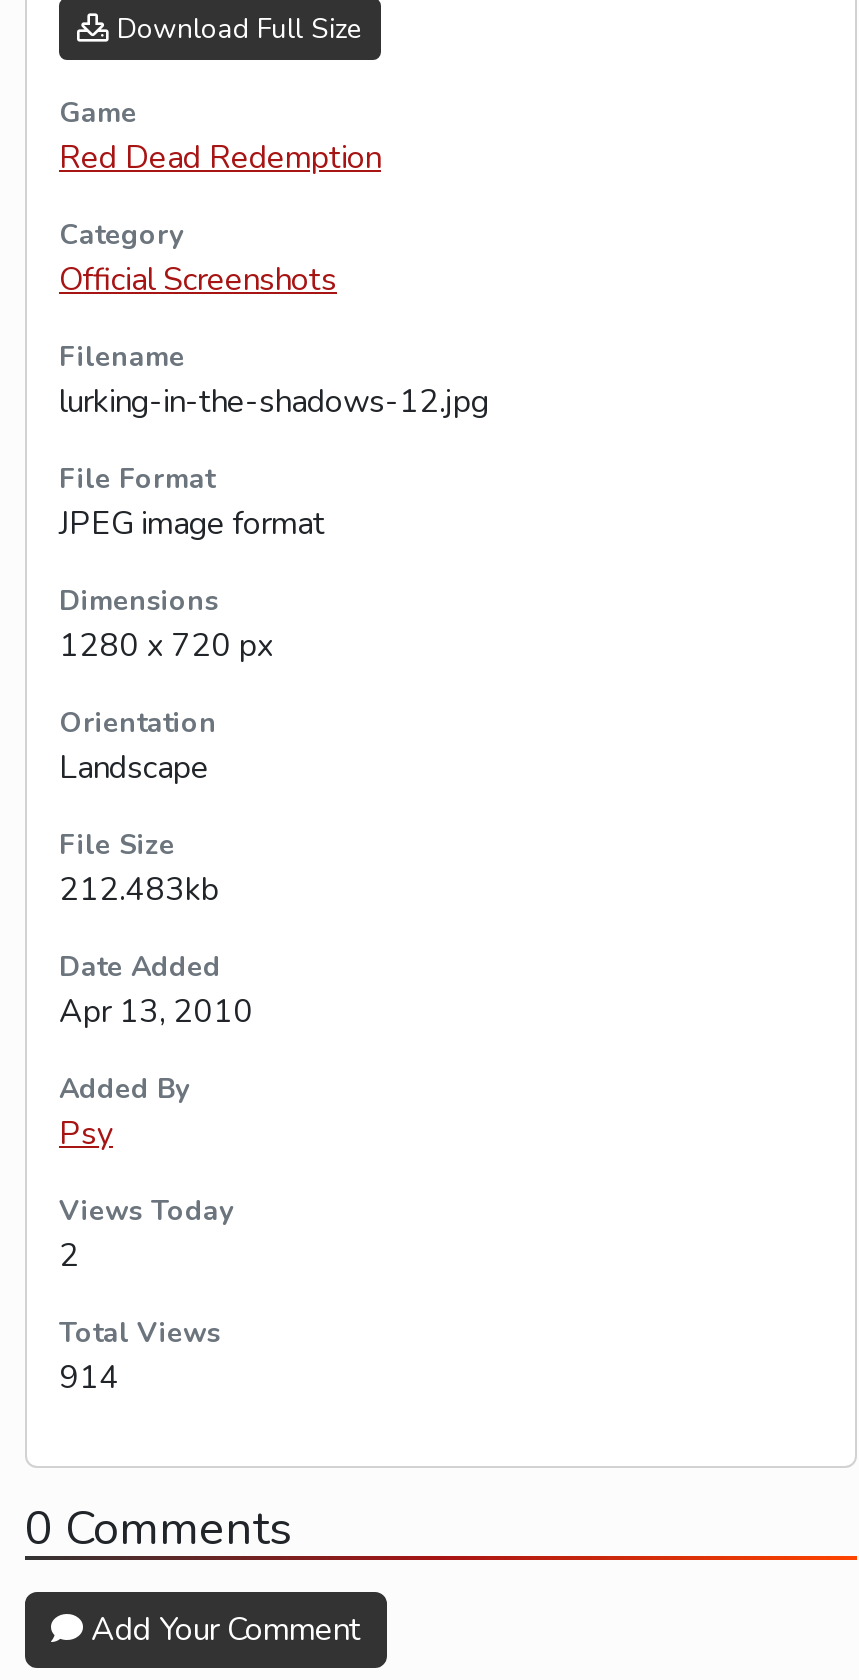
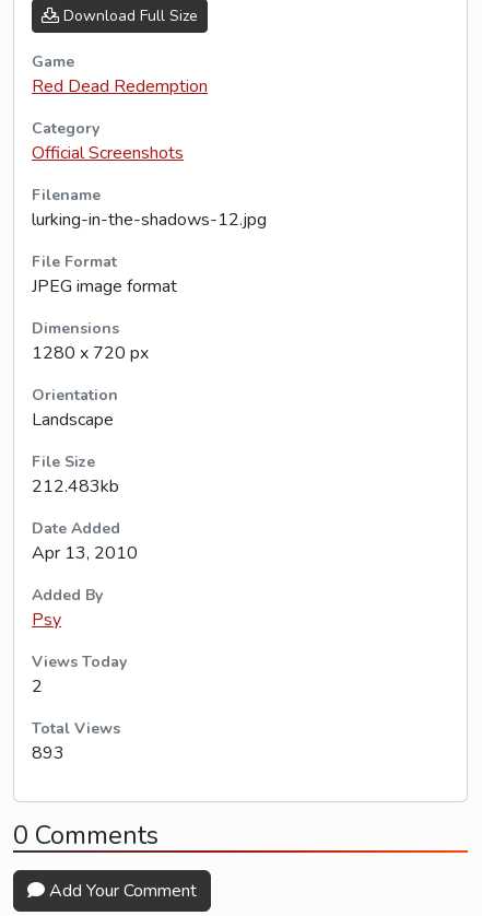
- 914
+ 893
